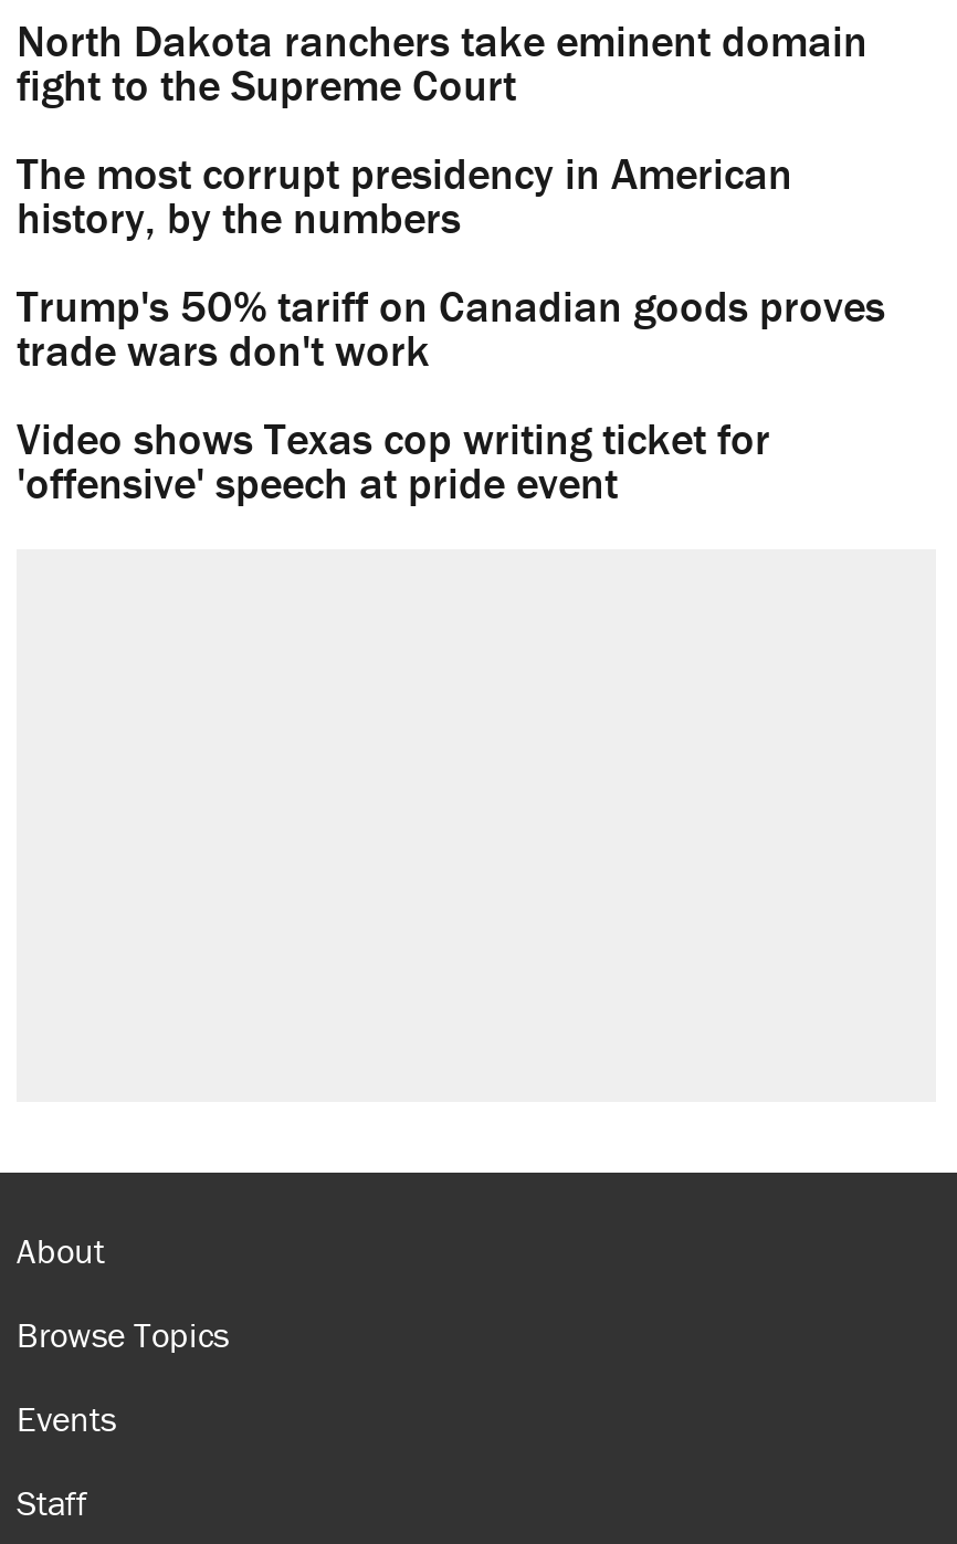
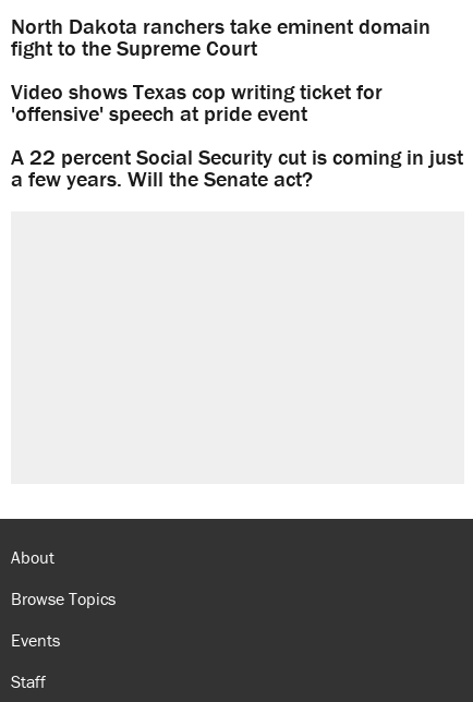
- The most corrupt presidency in American
- history, by the numbers
- Trump's 50% tariff on Canadian goods proves
- trade wars don't work

moved up: Video shows Texas cop writing ticket for | 'offensive' speech at pride event

+ A 22 percent Social Security cut is coming in just
+ a few years. Will the Senate act?
